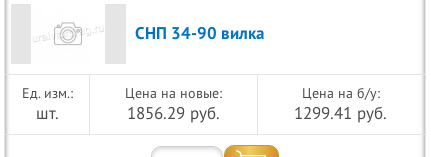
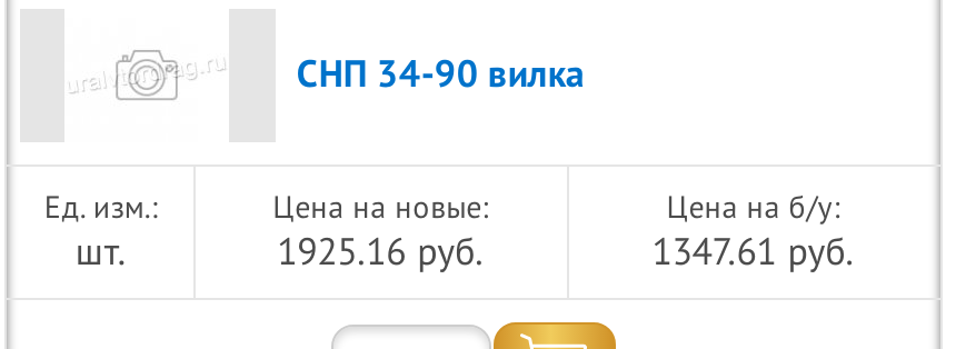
- 1856.29 руб.
+ 1925.16 руб.

- 1299.41 руб.
+ 1347.61 руб.
